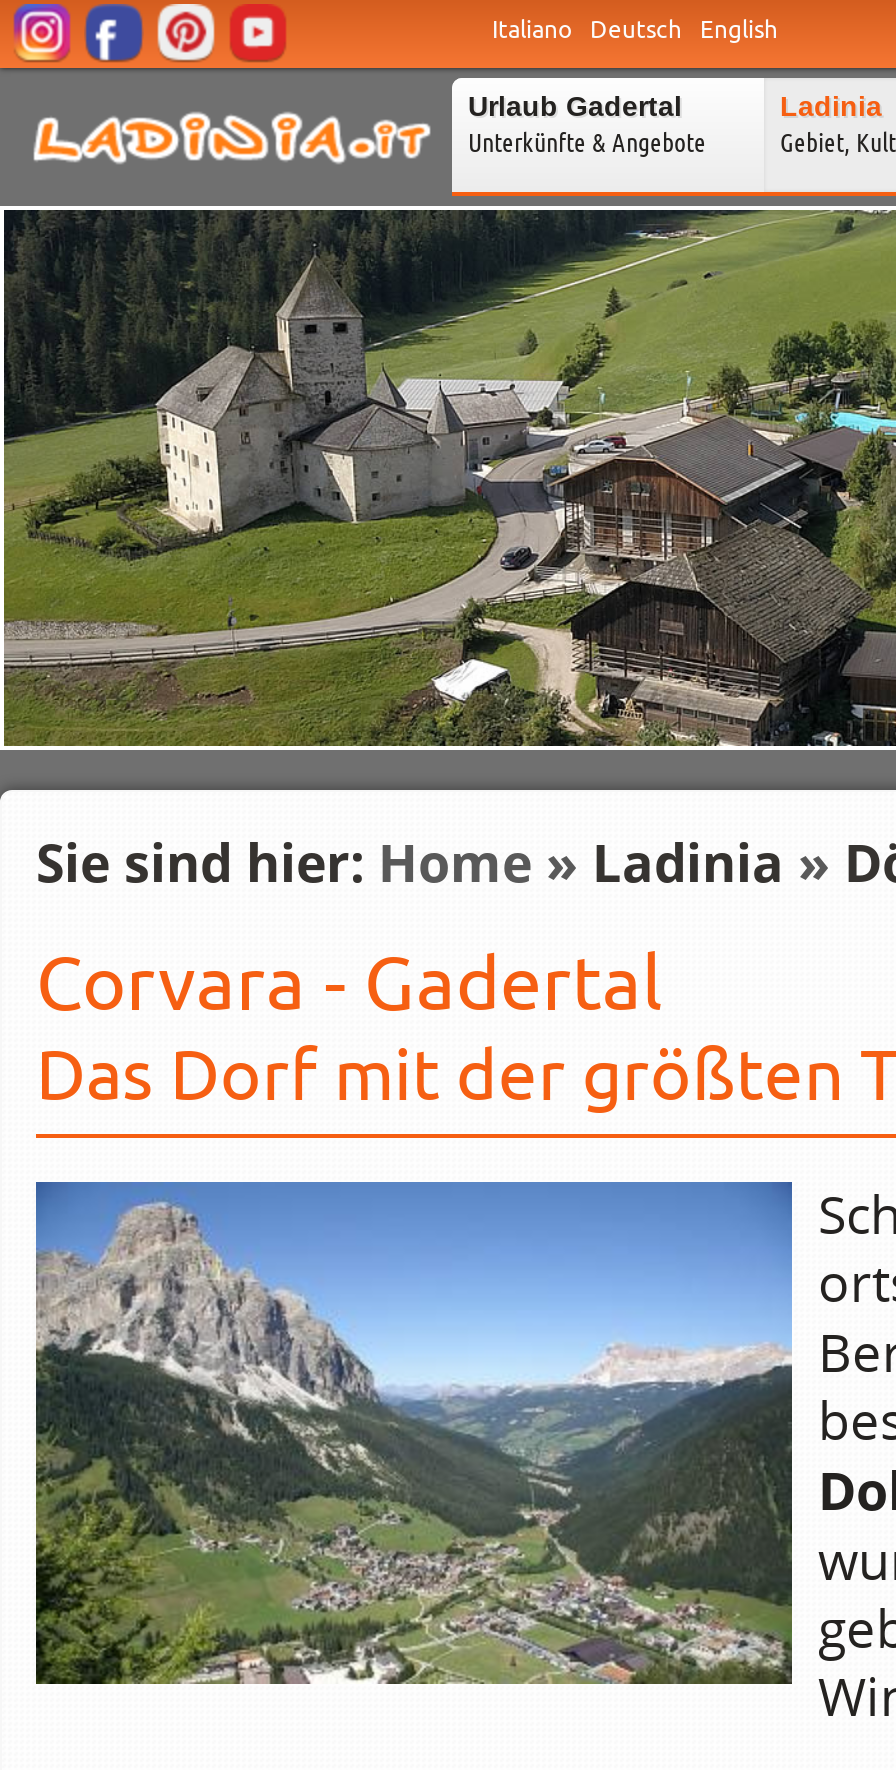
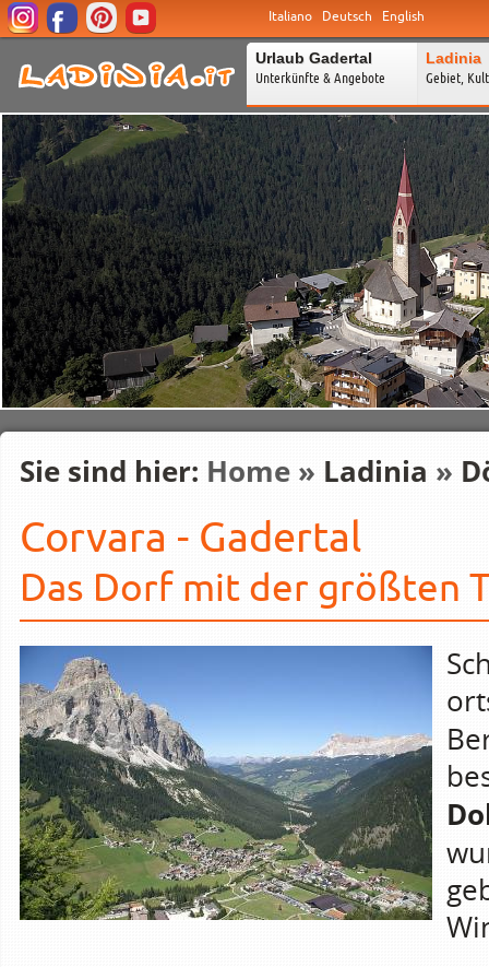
- [image]
+ [image]
